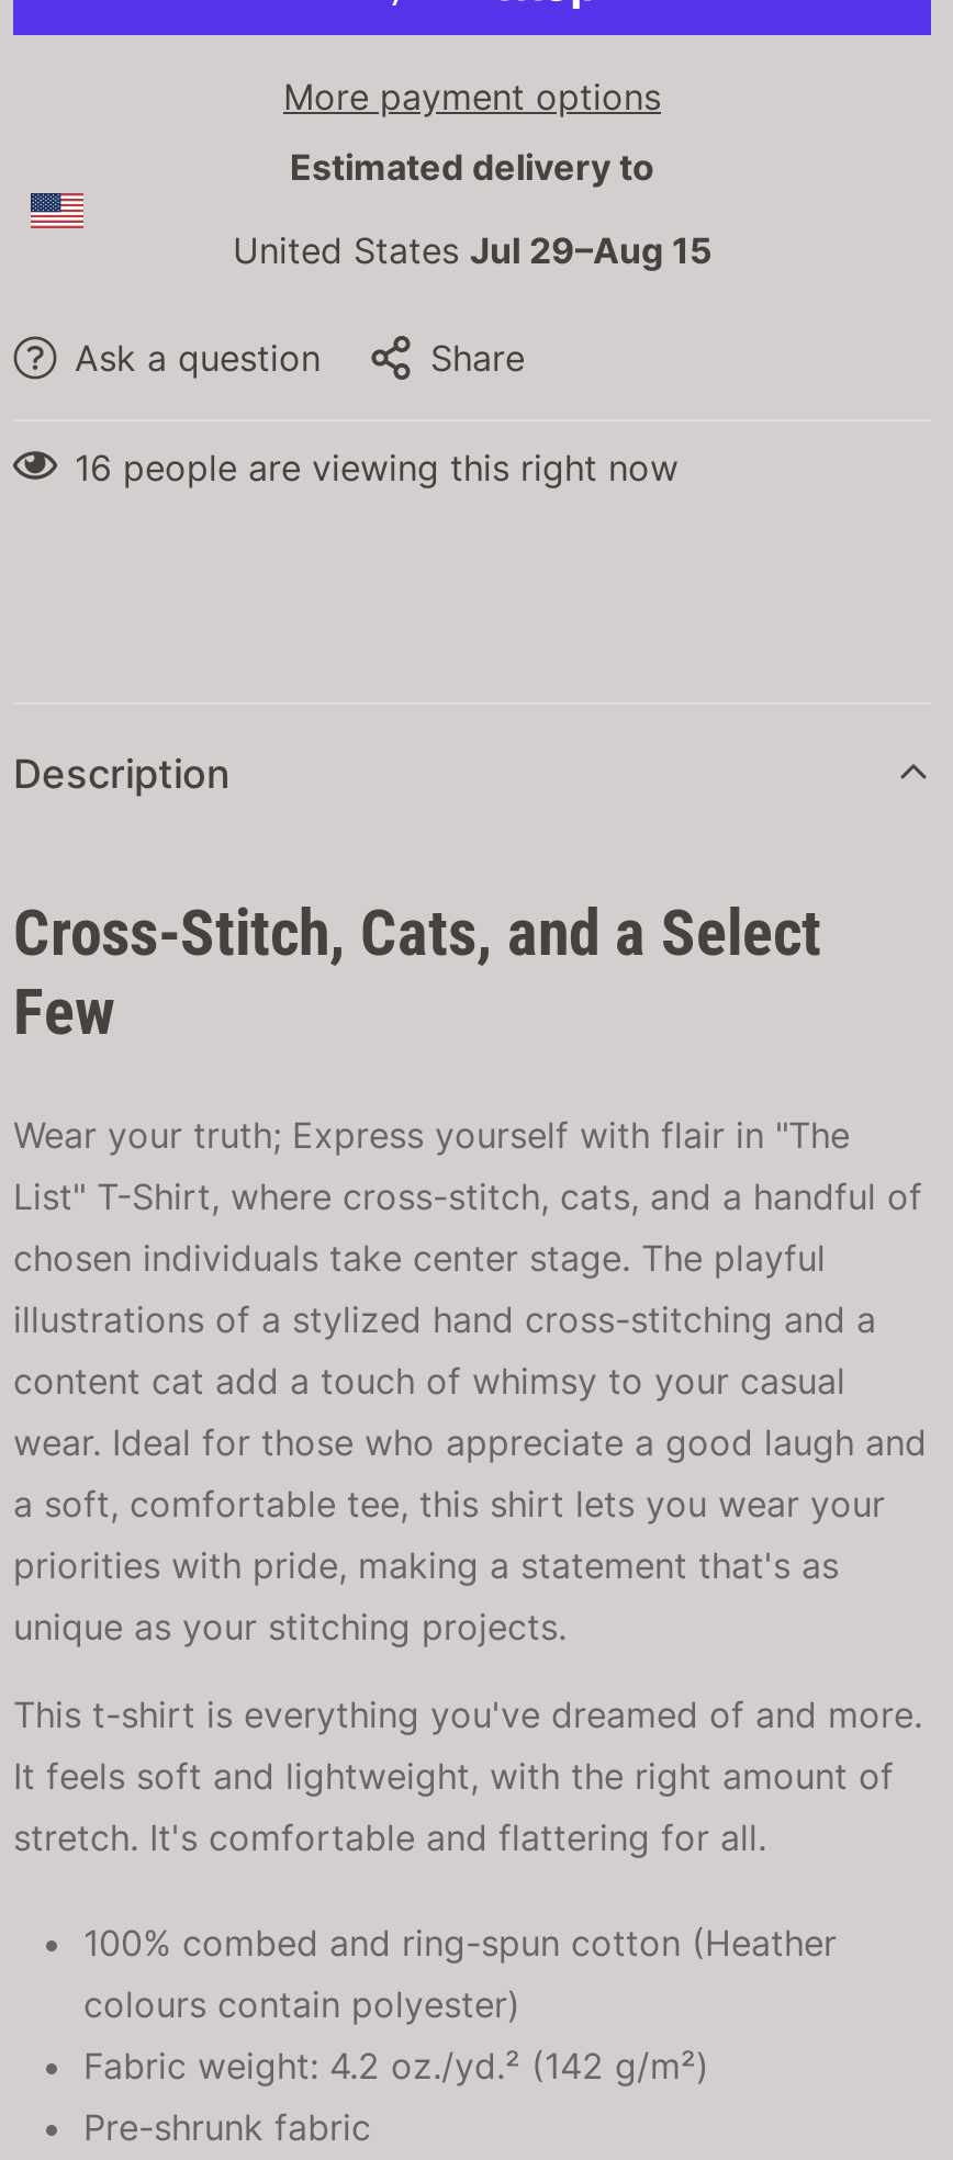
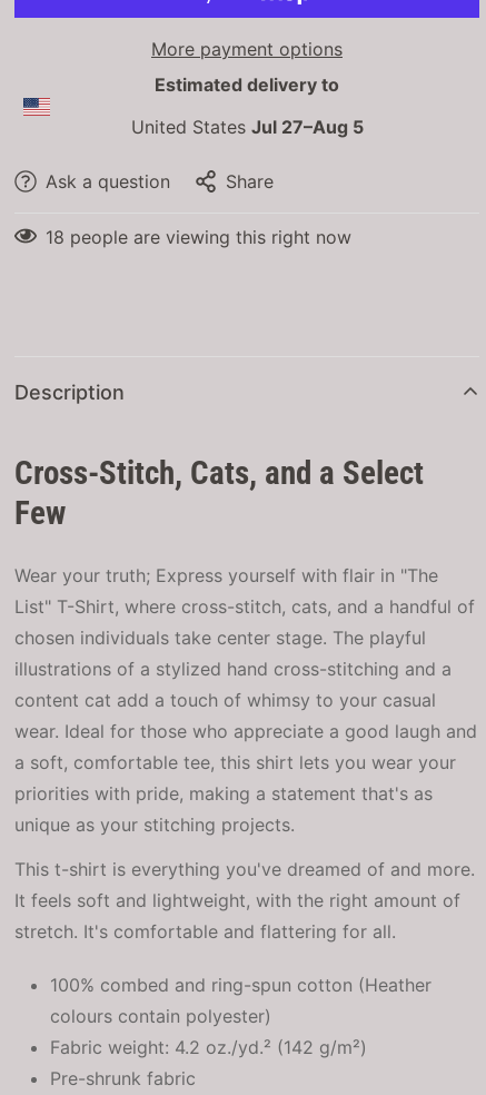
- United States Jul 29–Aug 15
+ United States Jul 27–Aug 5

- 16 people are viewing this right now
+ 18 people are viewing this right now
